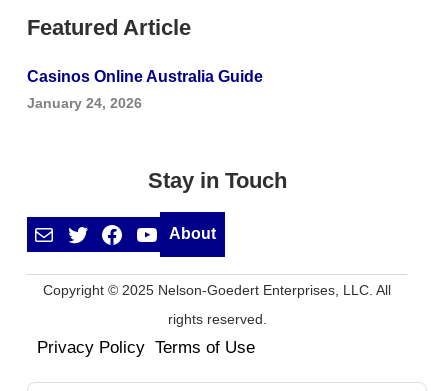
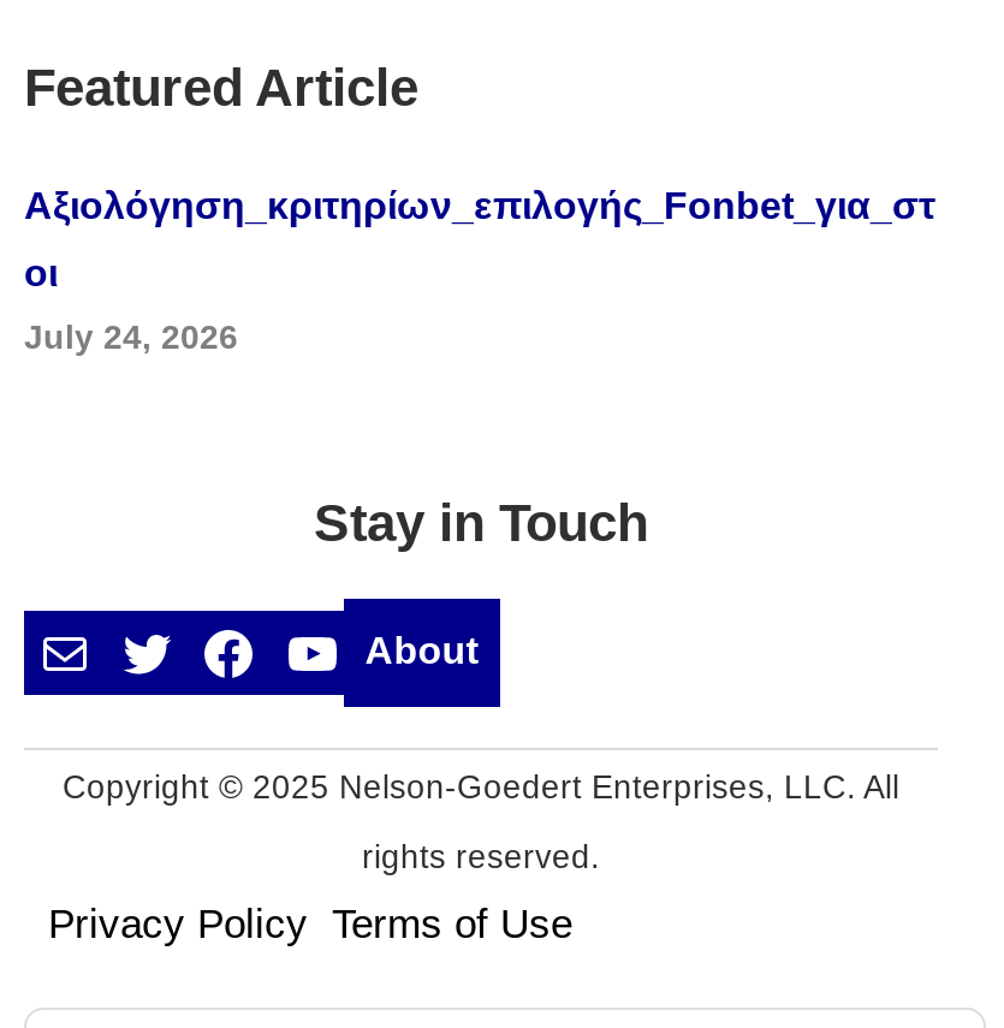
- Casinos Online Australia Guide
- January 24, 2026
+ Αξιολόγηση_κριτηρίων_επιλογής_Fonbet_για_στ
+ οι
+ July 24, 2026
